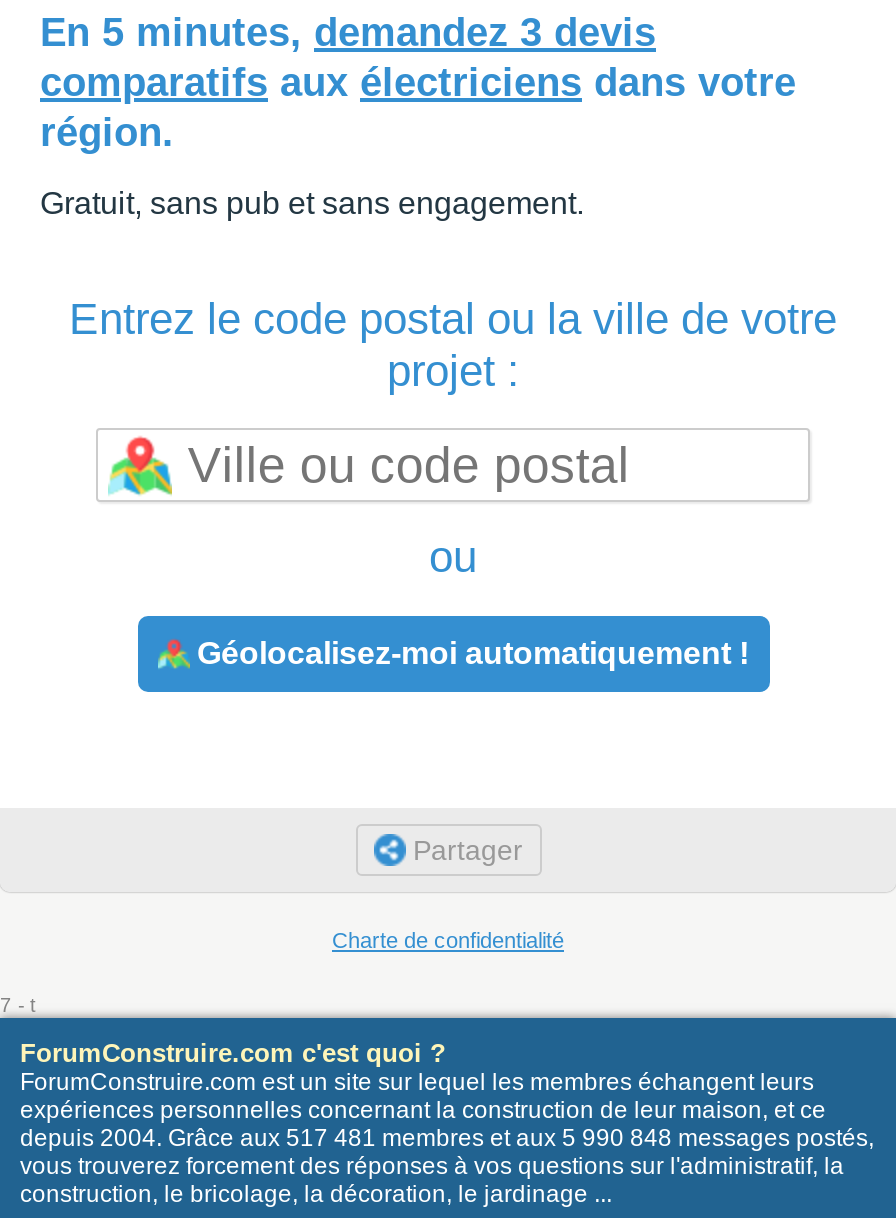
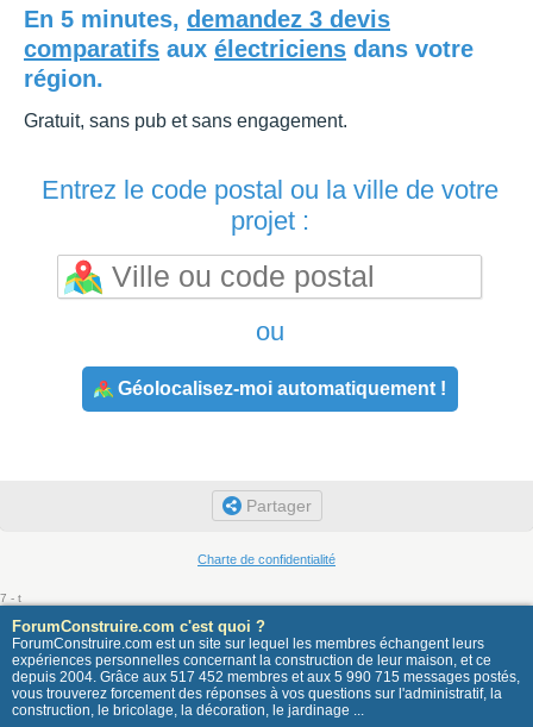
- depuis 2004. Grâce aux 517 481 membres et aux 5 990 848 messages postés,
+ depuis 2004. Grâce aux 517 452 membres et aux 5 990 715 messages postés,
